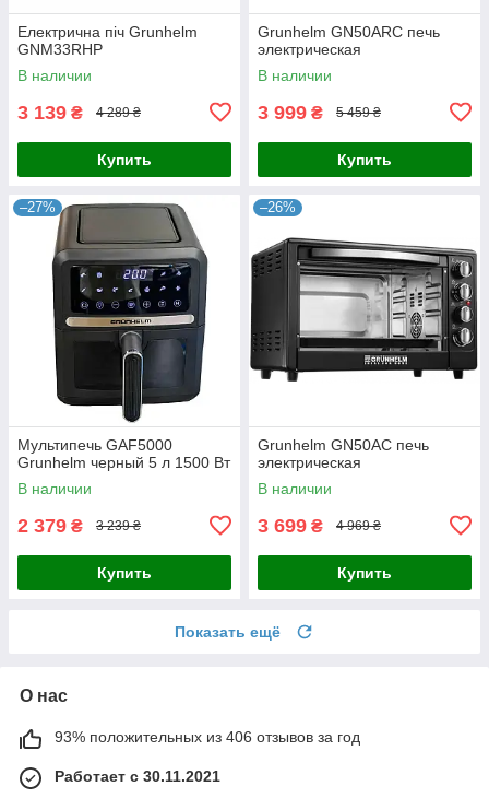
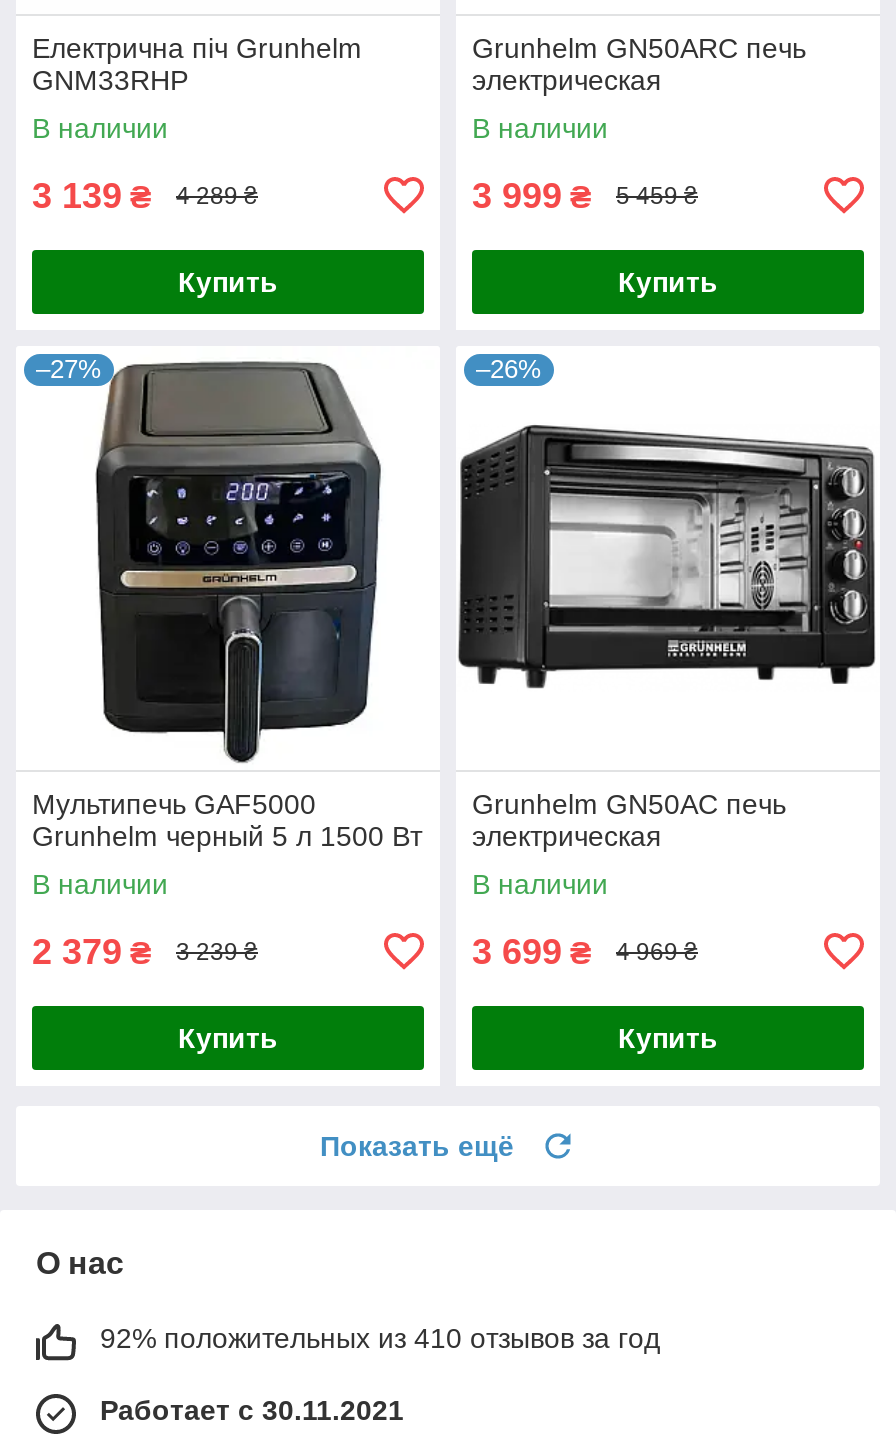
- 93% положительных из 406 отзывов за год
+ 92% положительных из 410 отзывов за год
